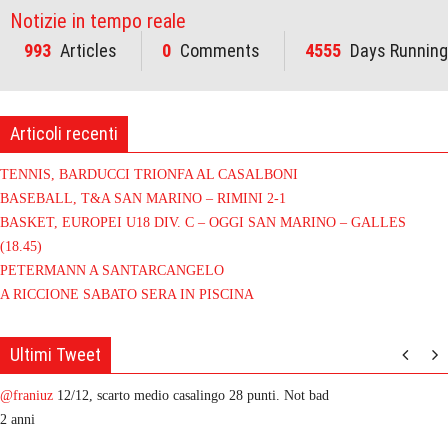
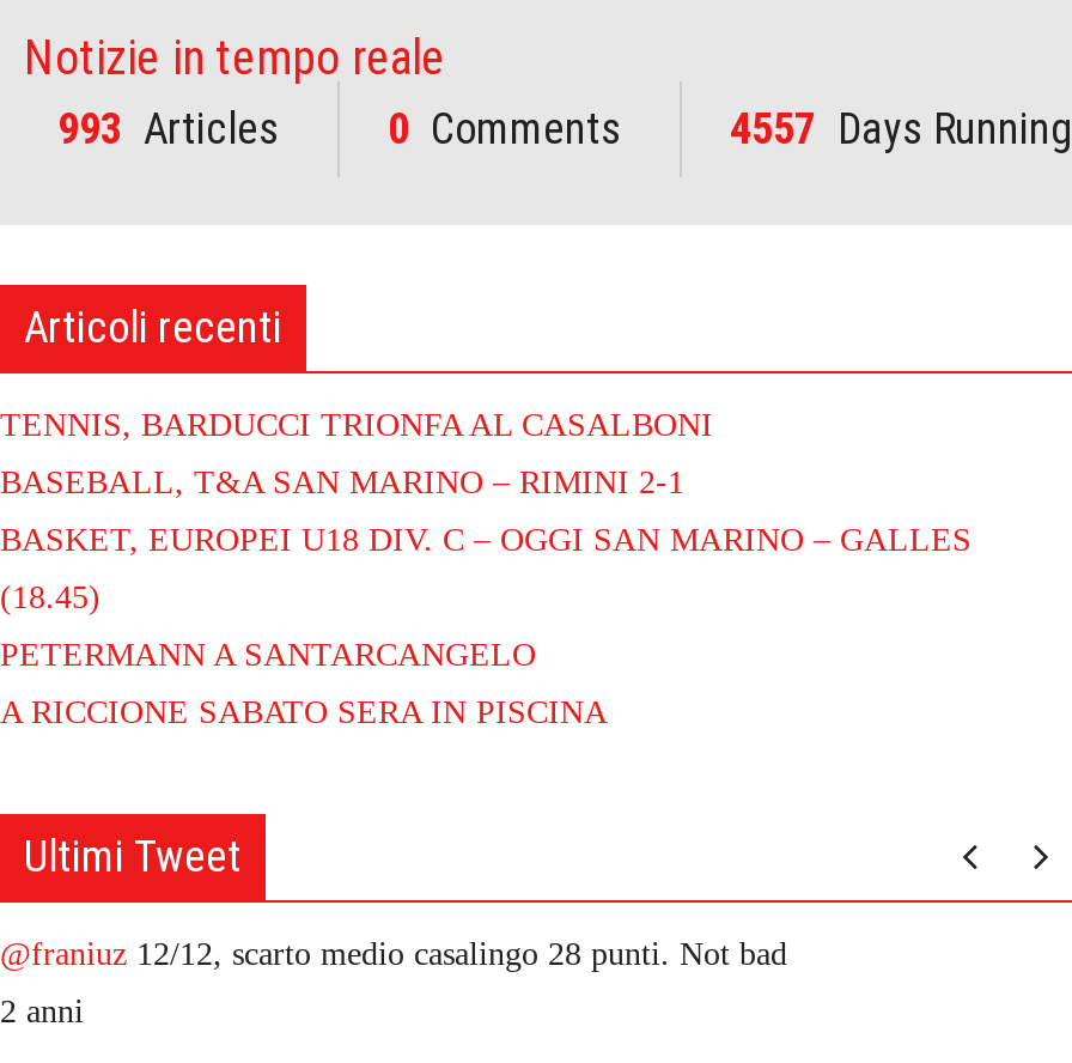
- 4555 Days Running
+ 4557 Days Running
